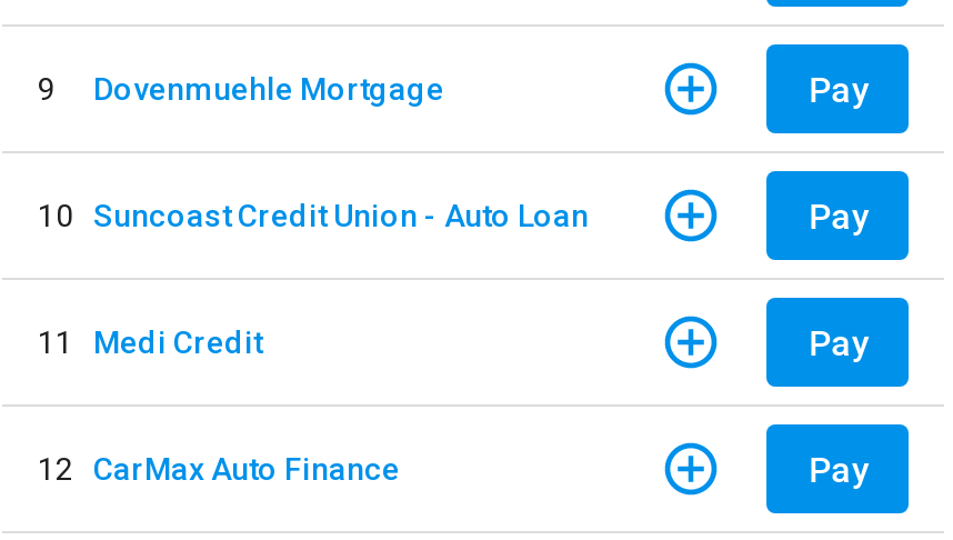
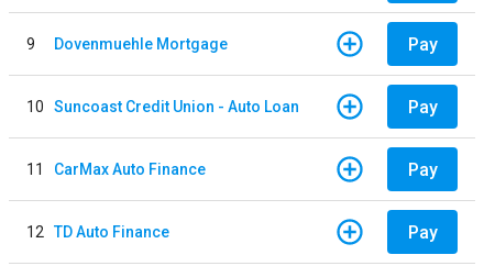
- 11 Medi Credit
+ 11 CarMax Auto Finance

- 12 CarMax Auto Finance
+ 12 TD Auto Finance
